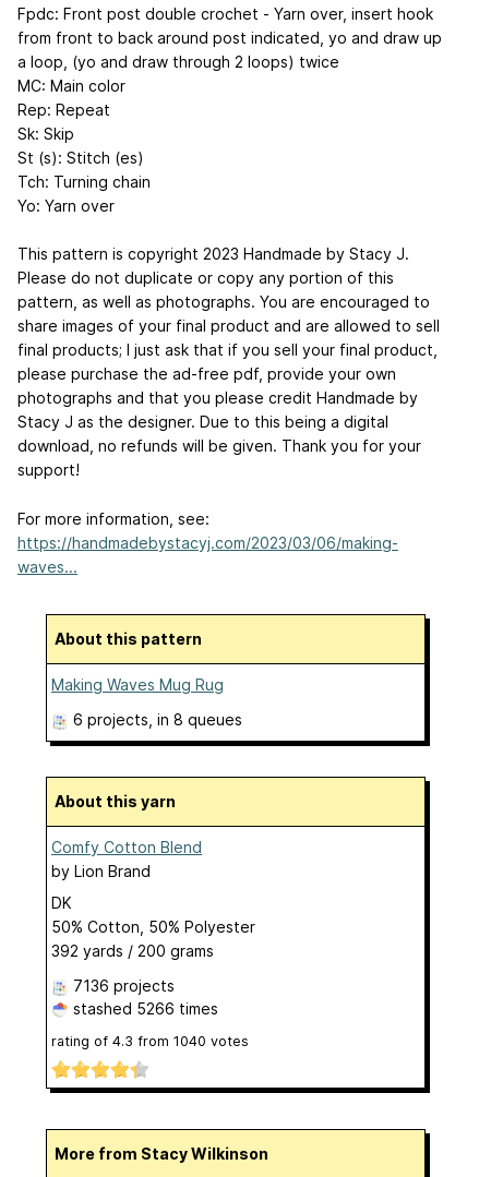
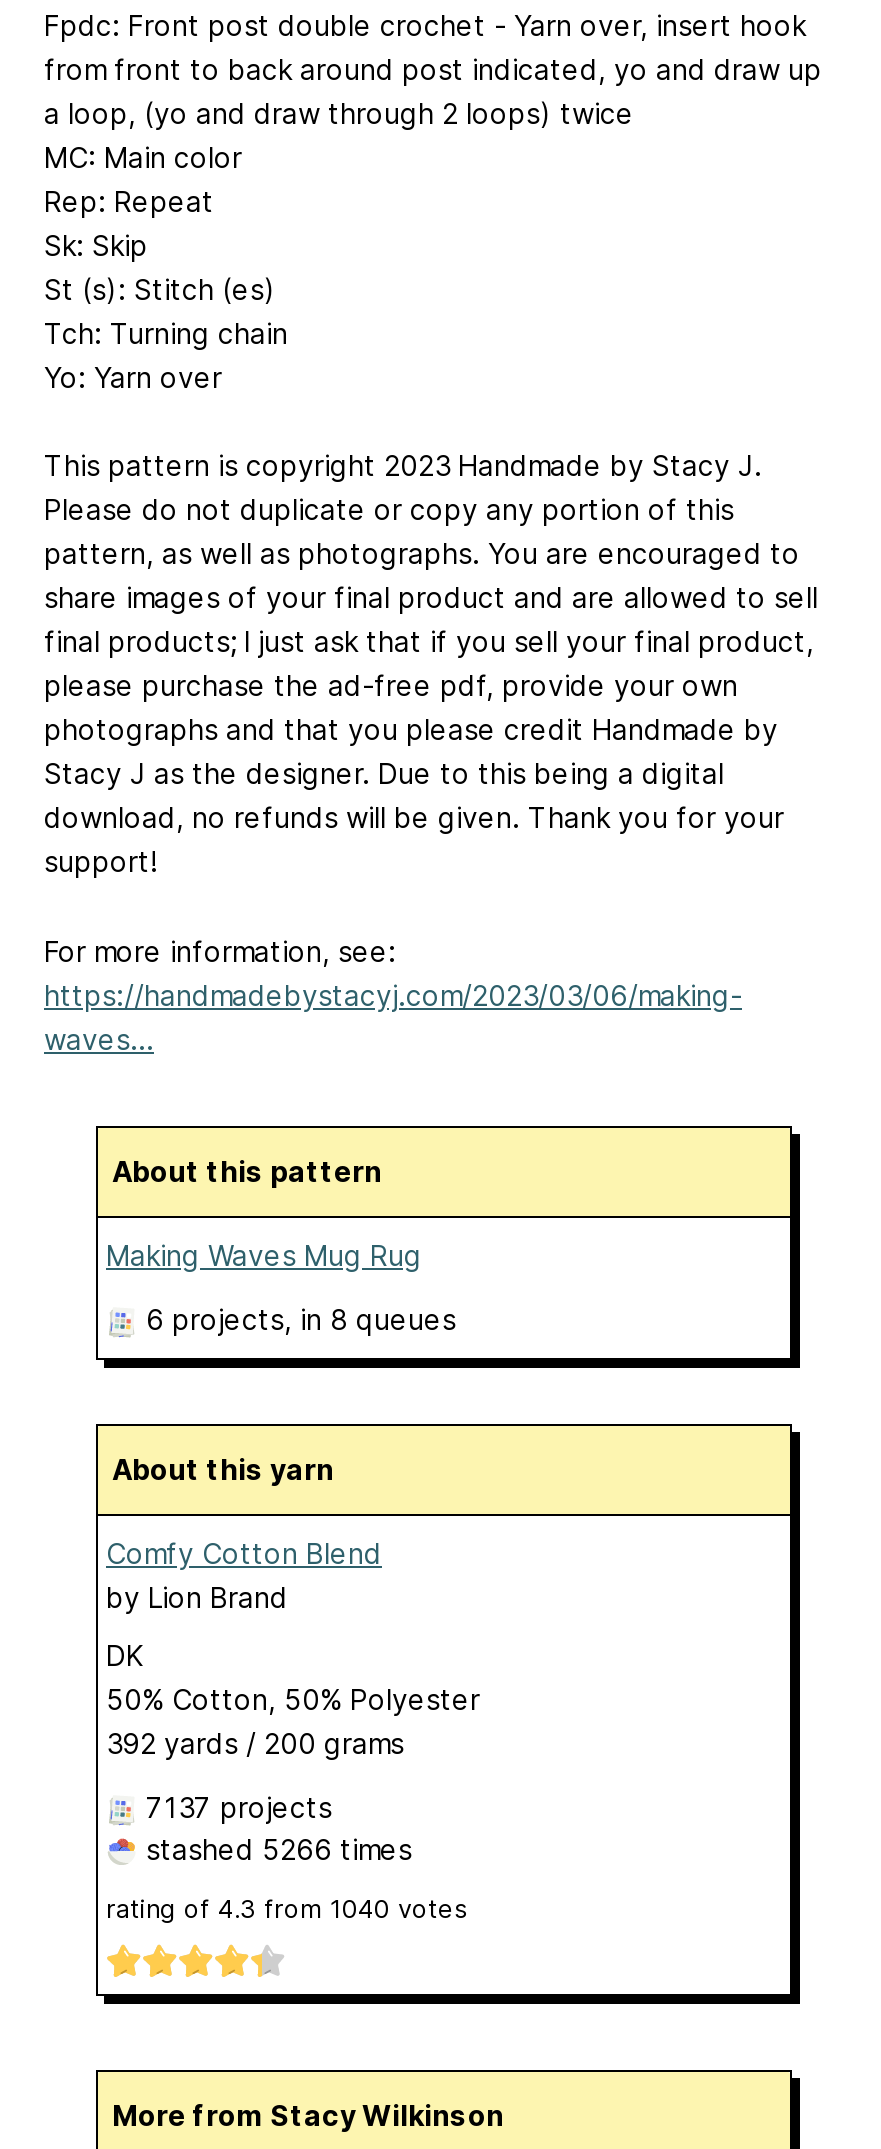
- 7136 projects
+ 7137 projects
